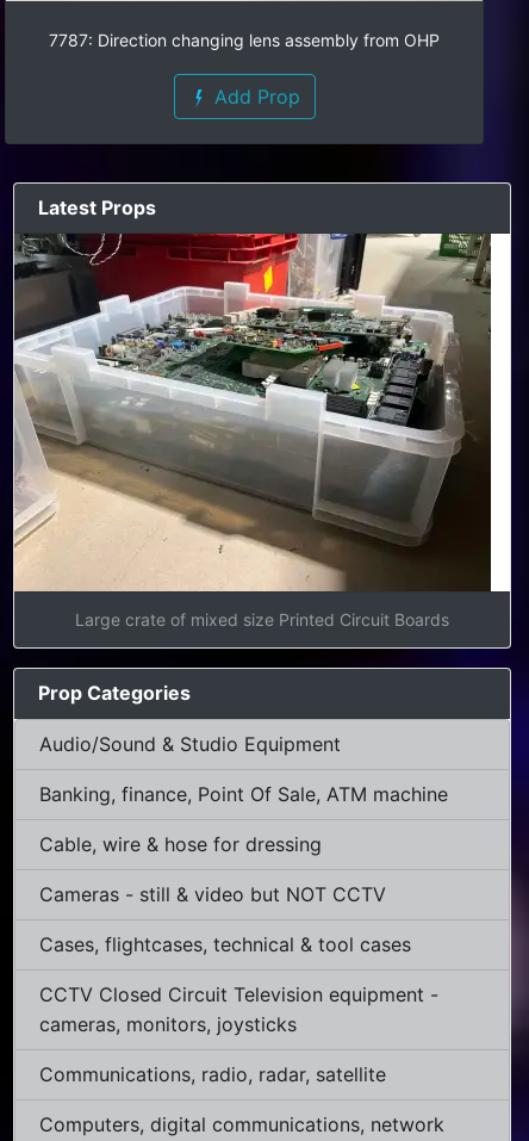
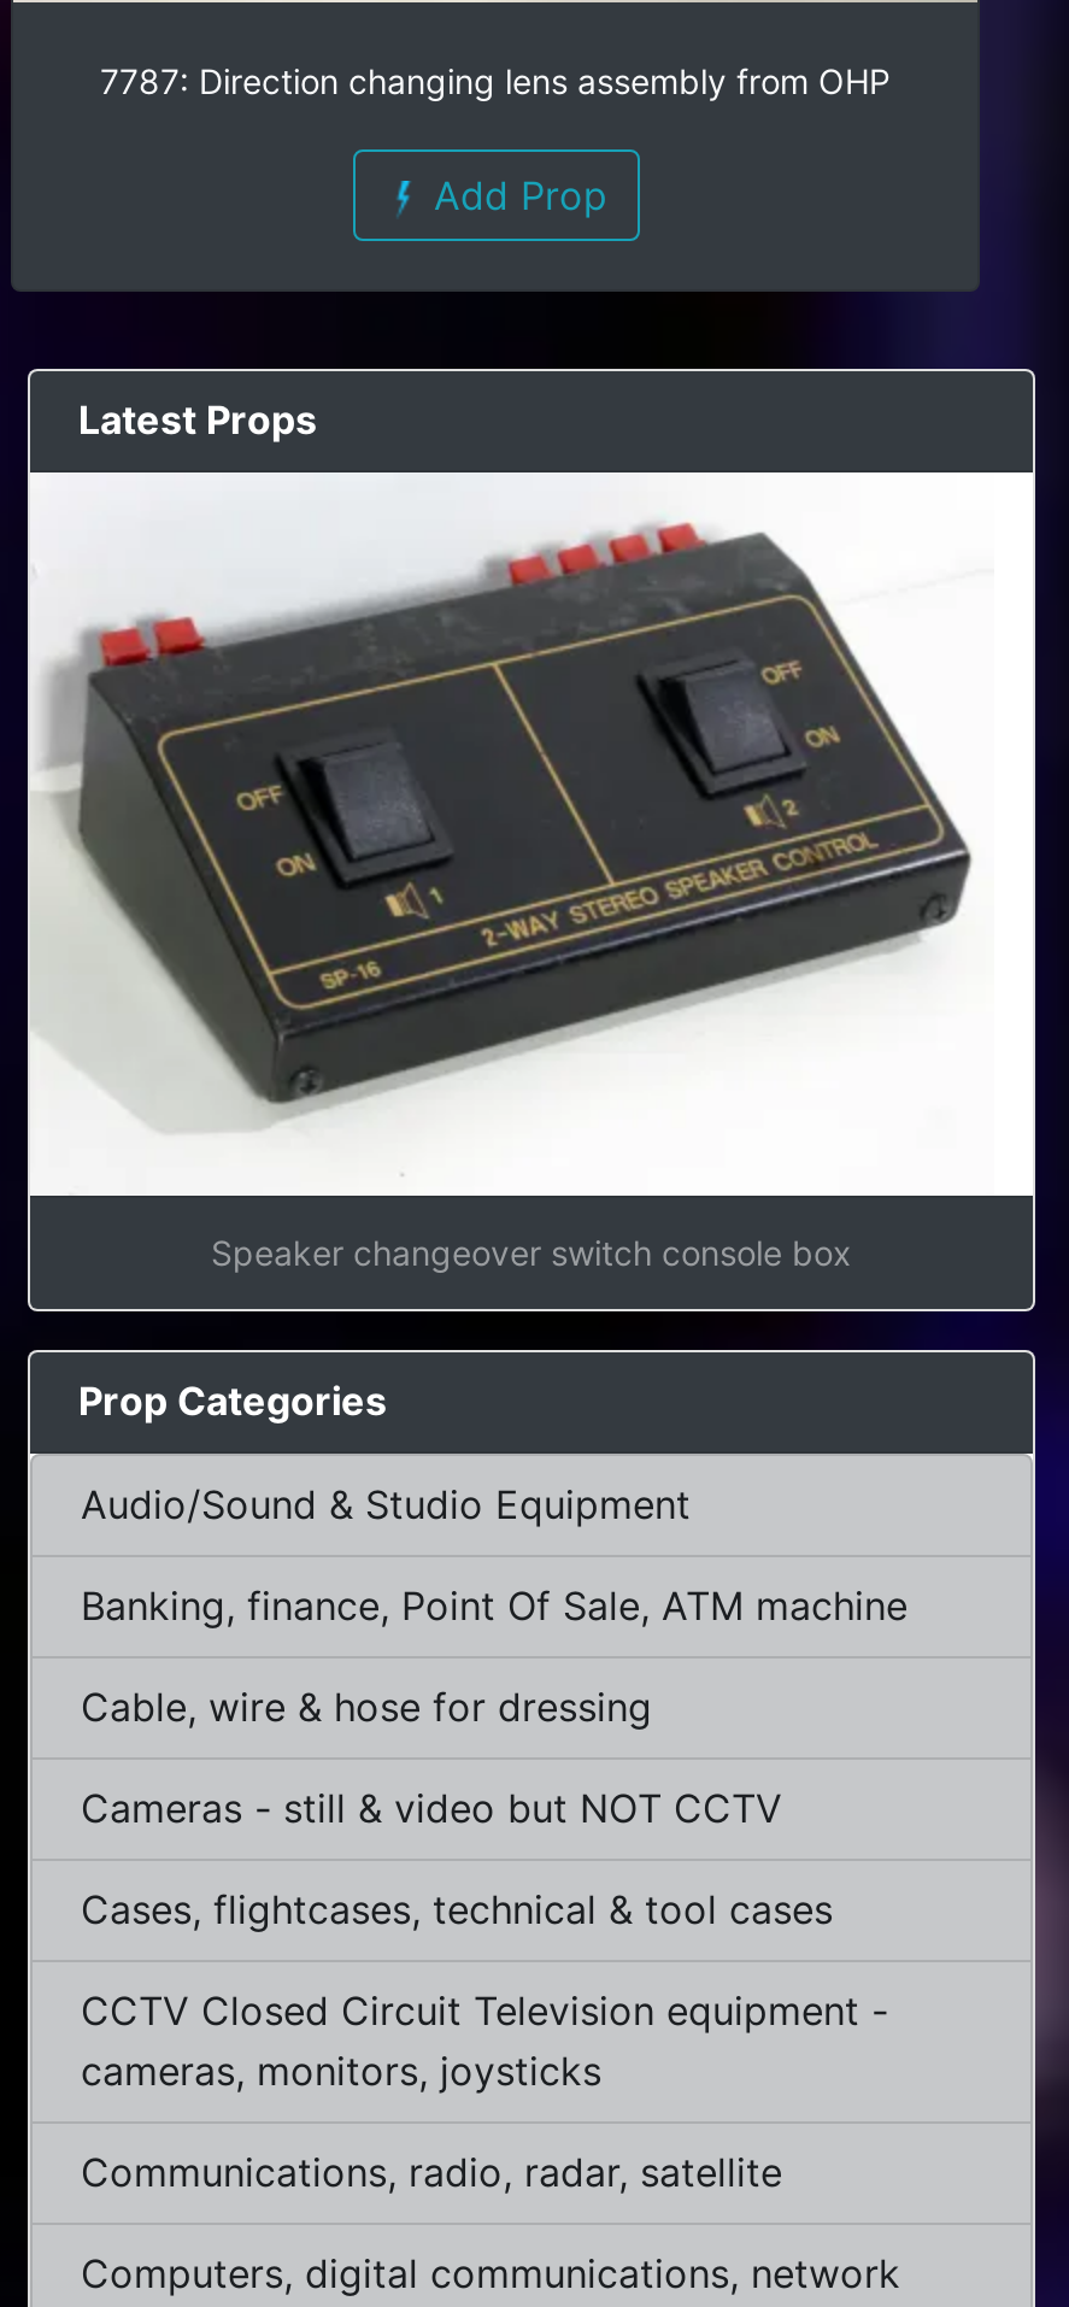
- [image]
- Large crate of mixed size Printed Circuit Boards
+ [image]
+ Speaker changeover switch console box
